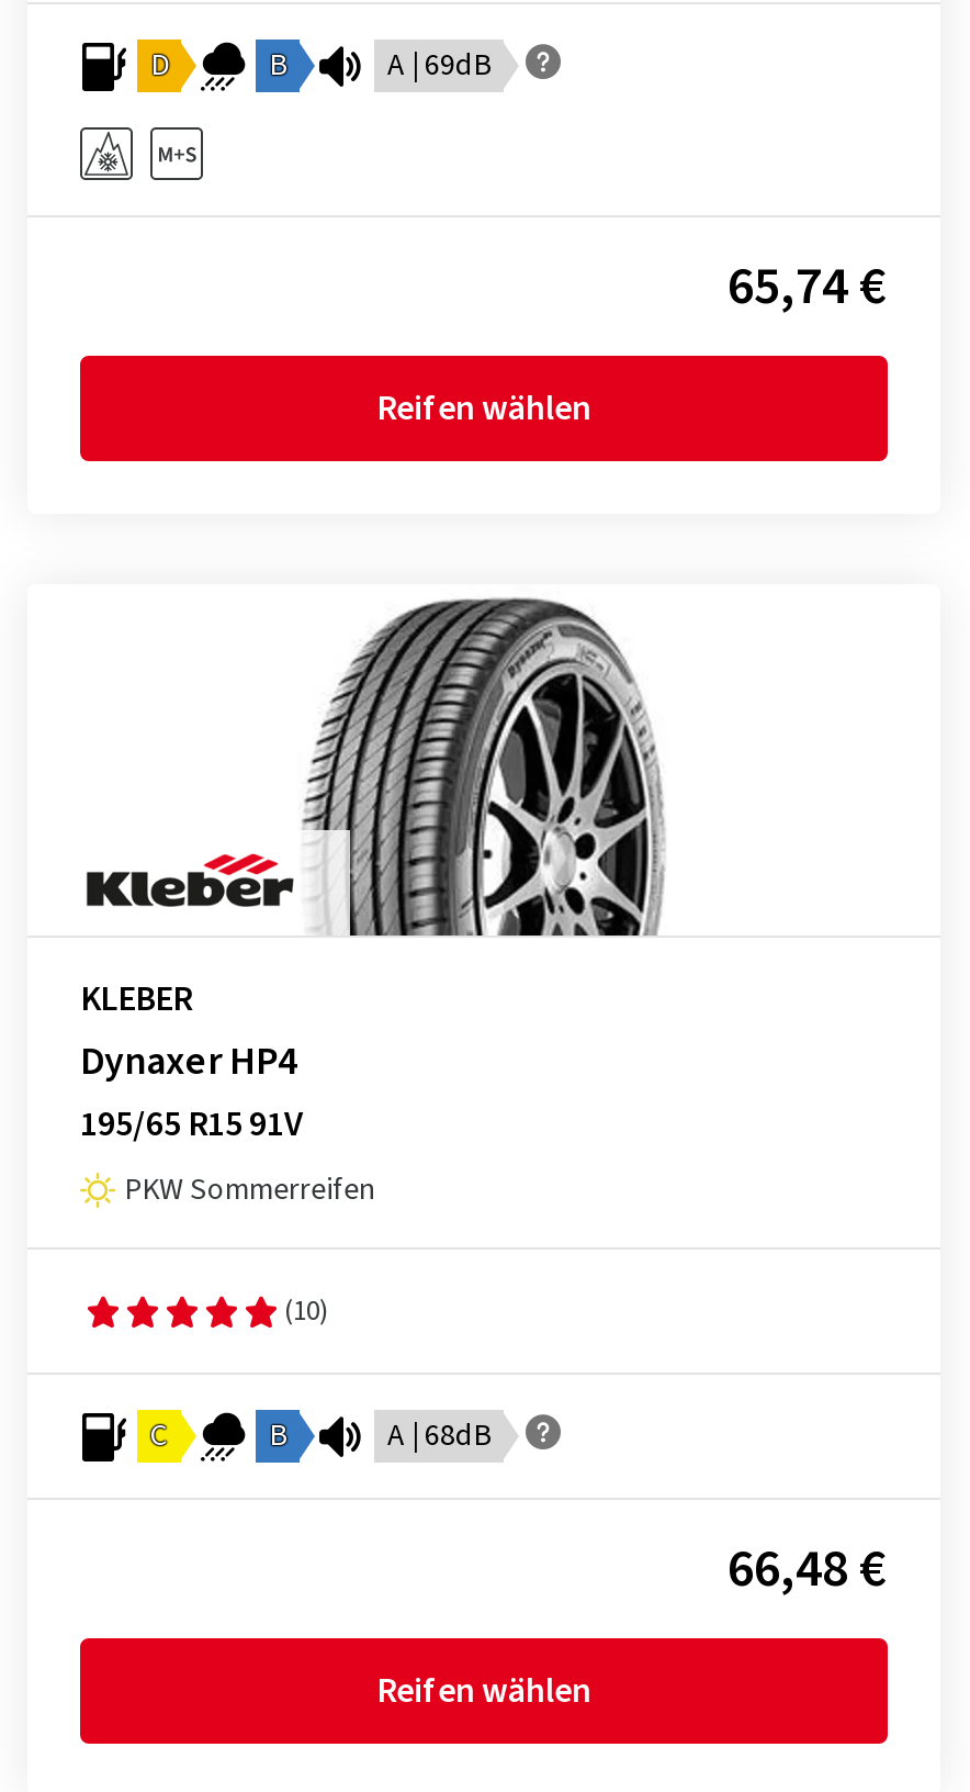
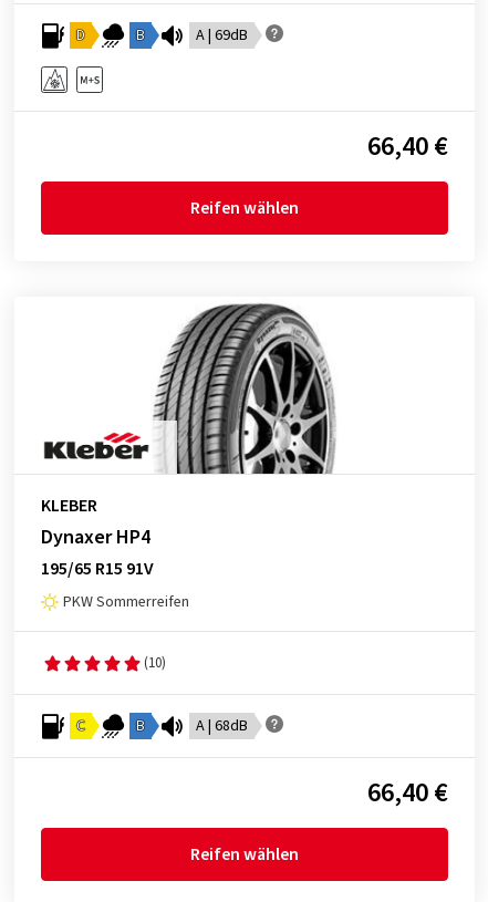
- 65,74 €
+ 66,40 €

- 66,48 €
+ 66,40 €
